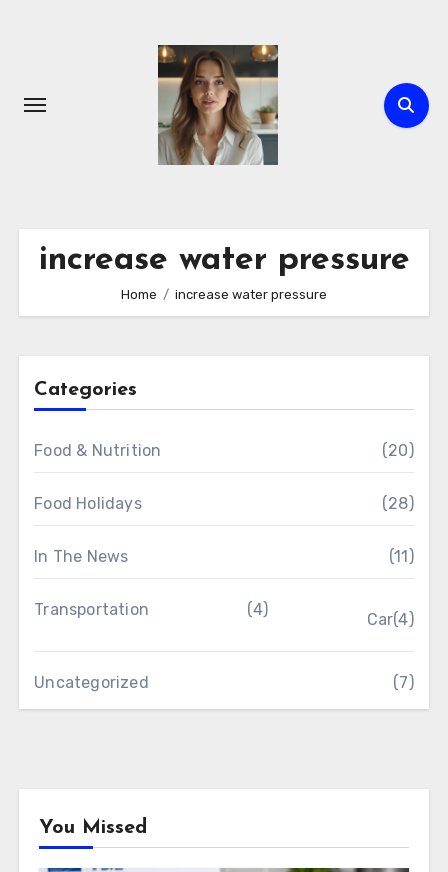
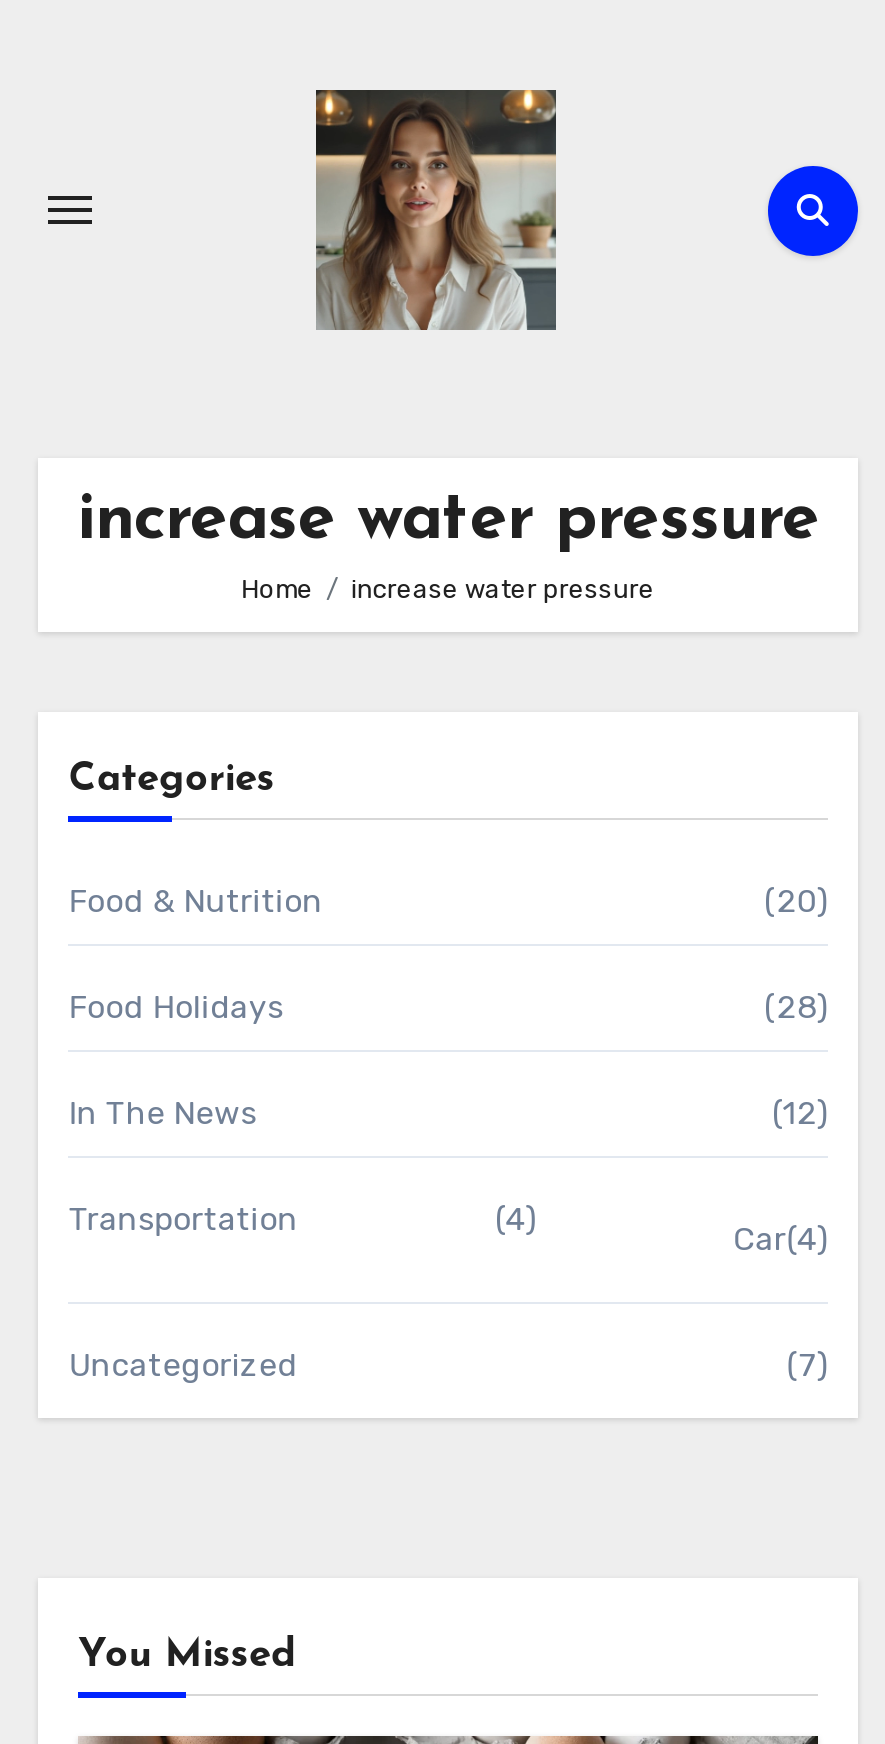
- (11)
+ (12)
